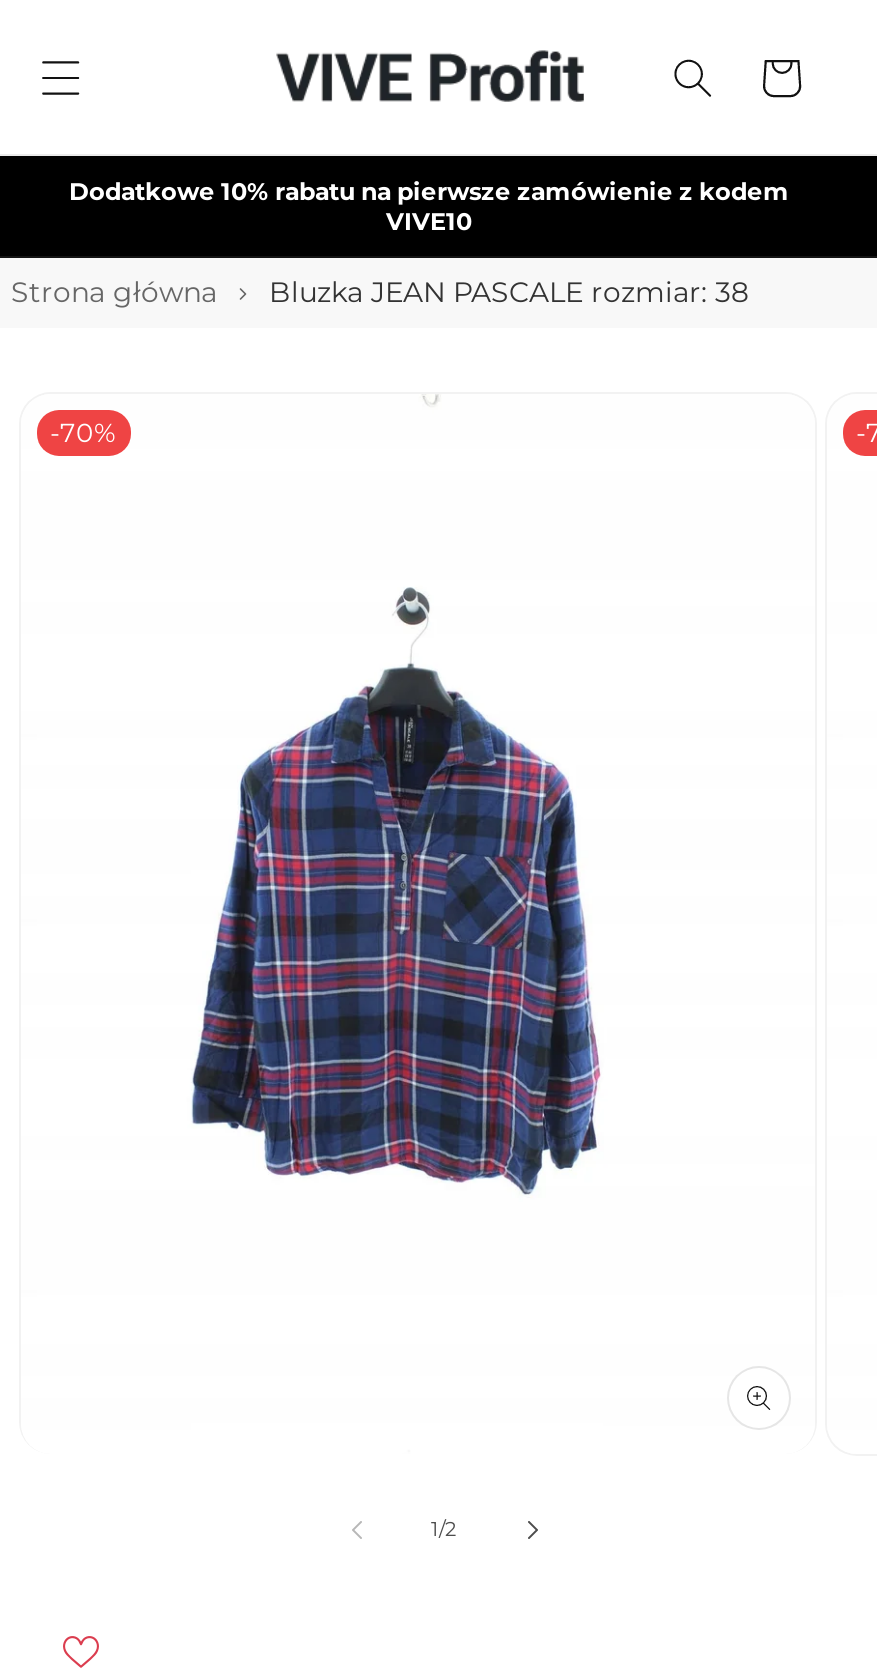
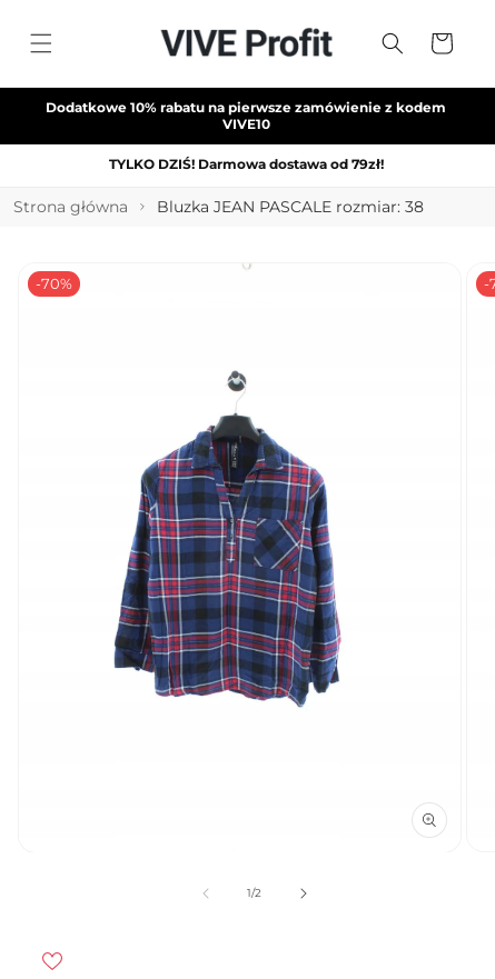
+ TYLKO DZIŚ! Darmowa dostawa od 79zł!
